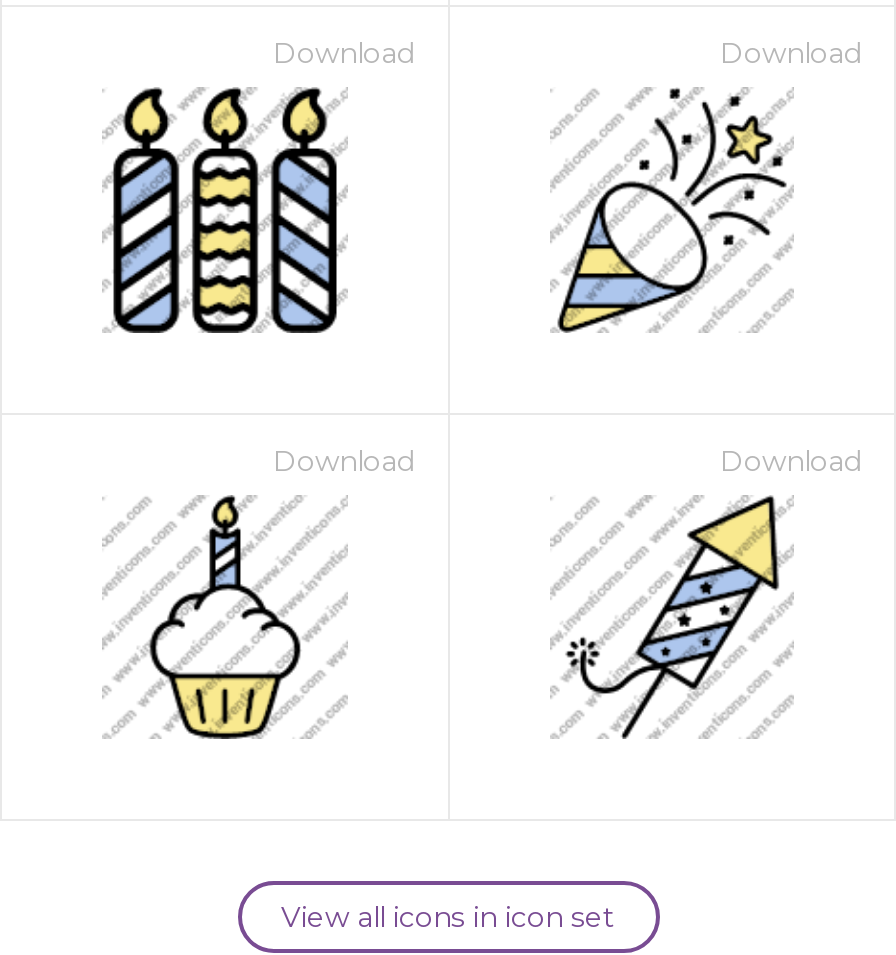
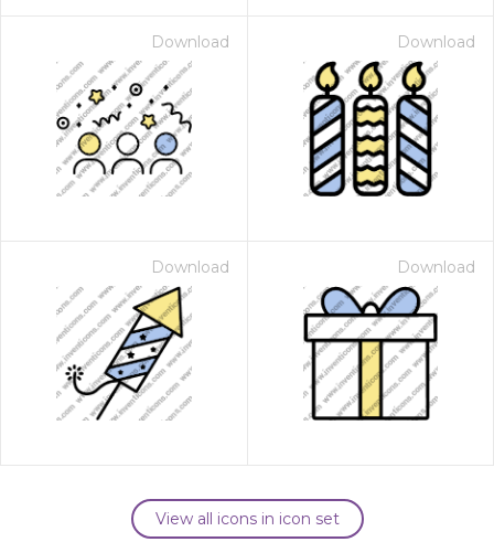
- [image]
+ [image]

- [image]
+ [image]

- [image]
+ [image]

- [image]
+ [image]
